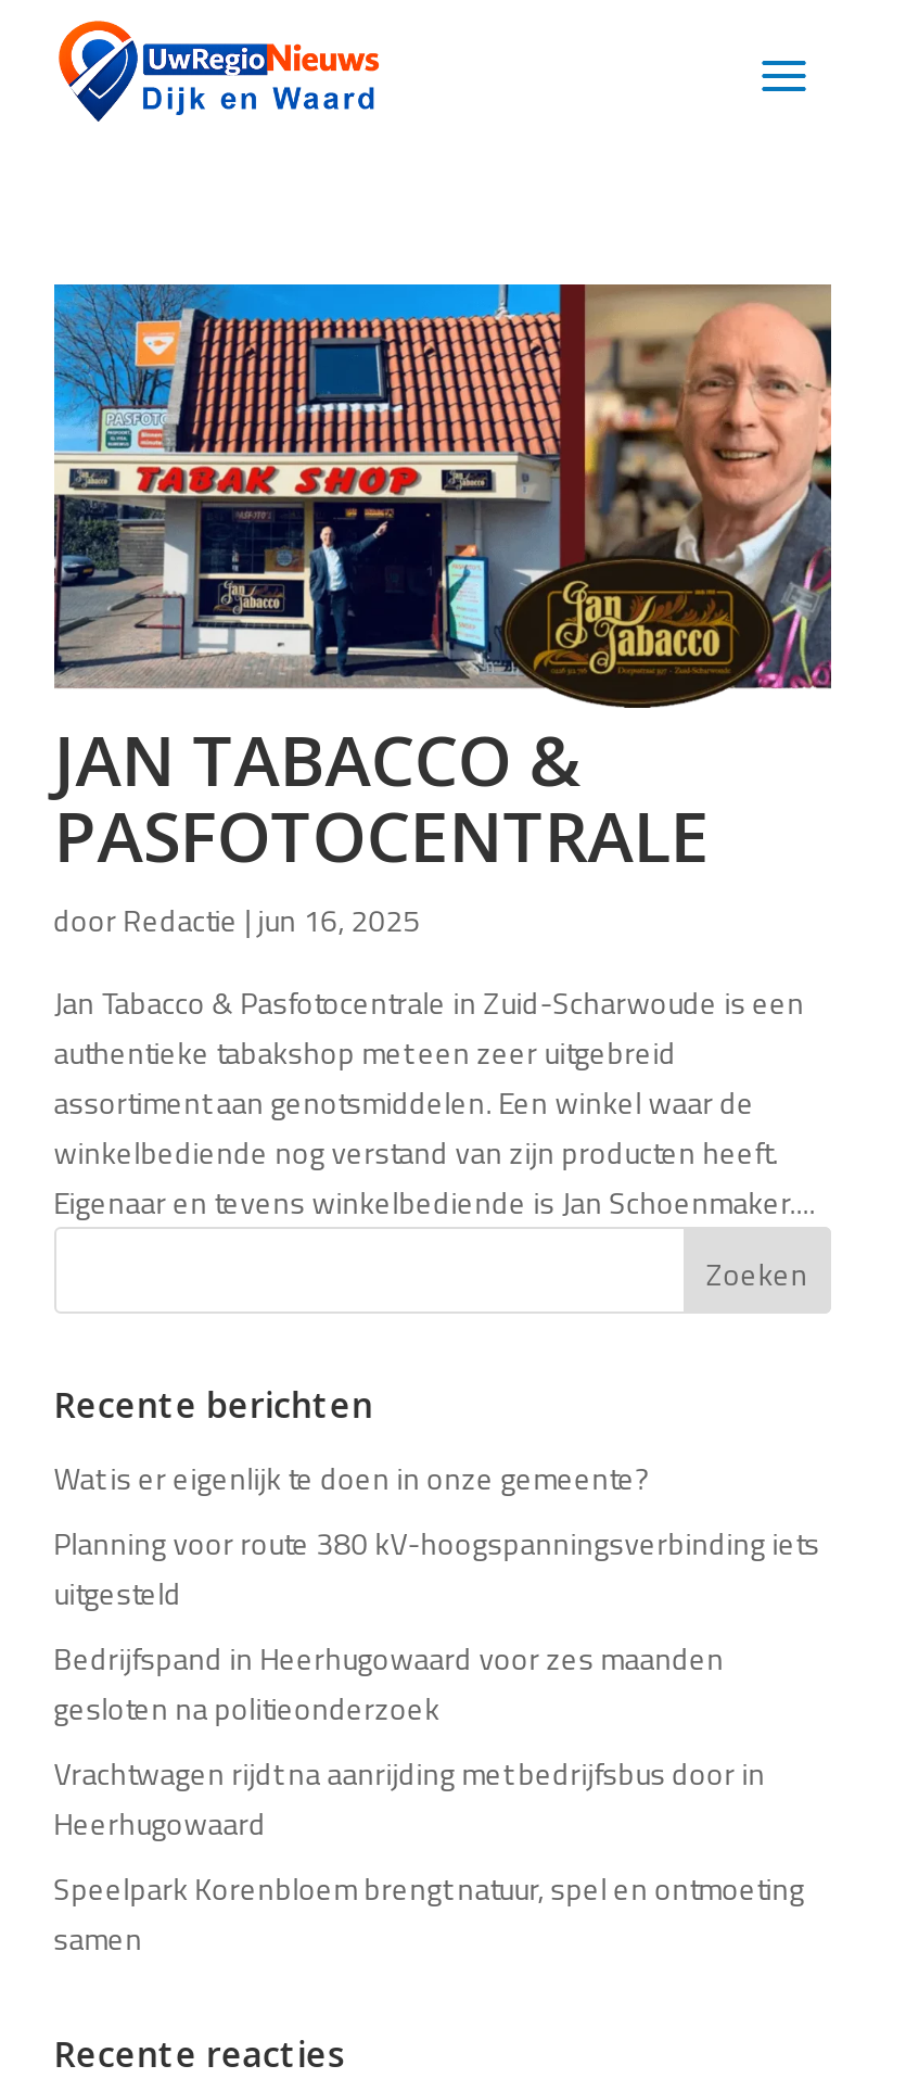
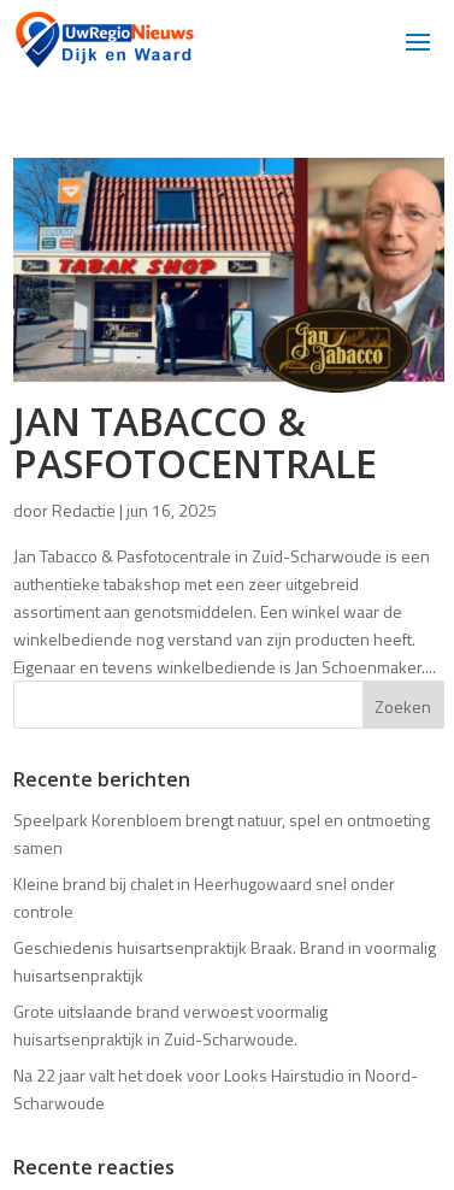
- Wat is er eigenlijk te doen in onze gemeente?
- Planning voor route 380 kV-hoogspanningsverbinding iets
- uitgesteld
- Bedrijfspand in Heerhugowaard voor zes maanden
- gesloten na politieonderzoek
- Vrachtwagen rijdt na aanrijding met bedrijfsbus door in
- Heerhugowaard

moved up: Speelpark Korenbloem brengt natuur, spel en ontmoeting | samen

+ Kleine brand bij chalet in Heerhugowaard snel onder
+ controle
+ Geschiedenis huisartsenpraktijk Braak. Brand in voormalig
+ huisartsenpraktijk
+ Grote uitslaande brand verwoest voormalig
+ huisartsenpraktijk in Zuid-Scharwoude.
+ Na 22 jaar valt het doek voor Looks Hairstudio in Noord-
+ Scharwoude
